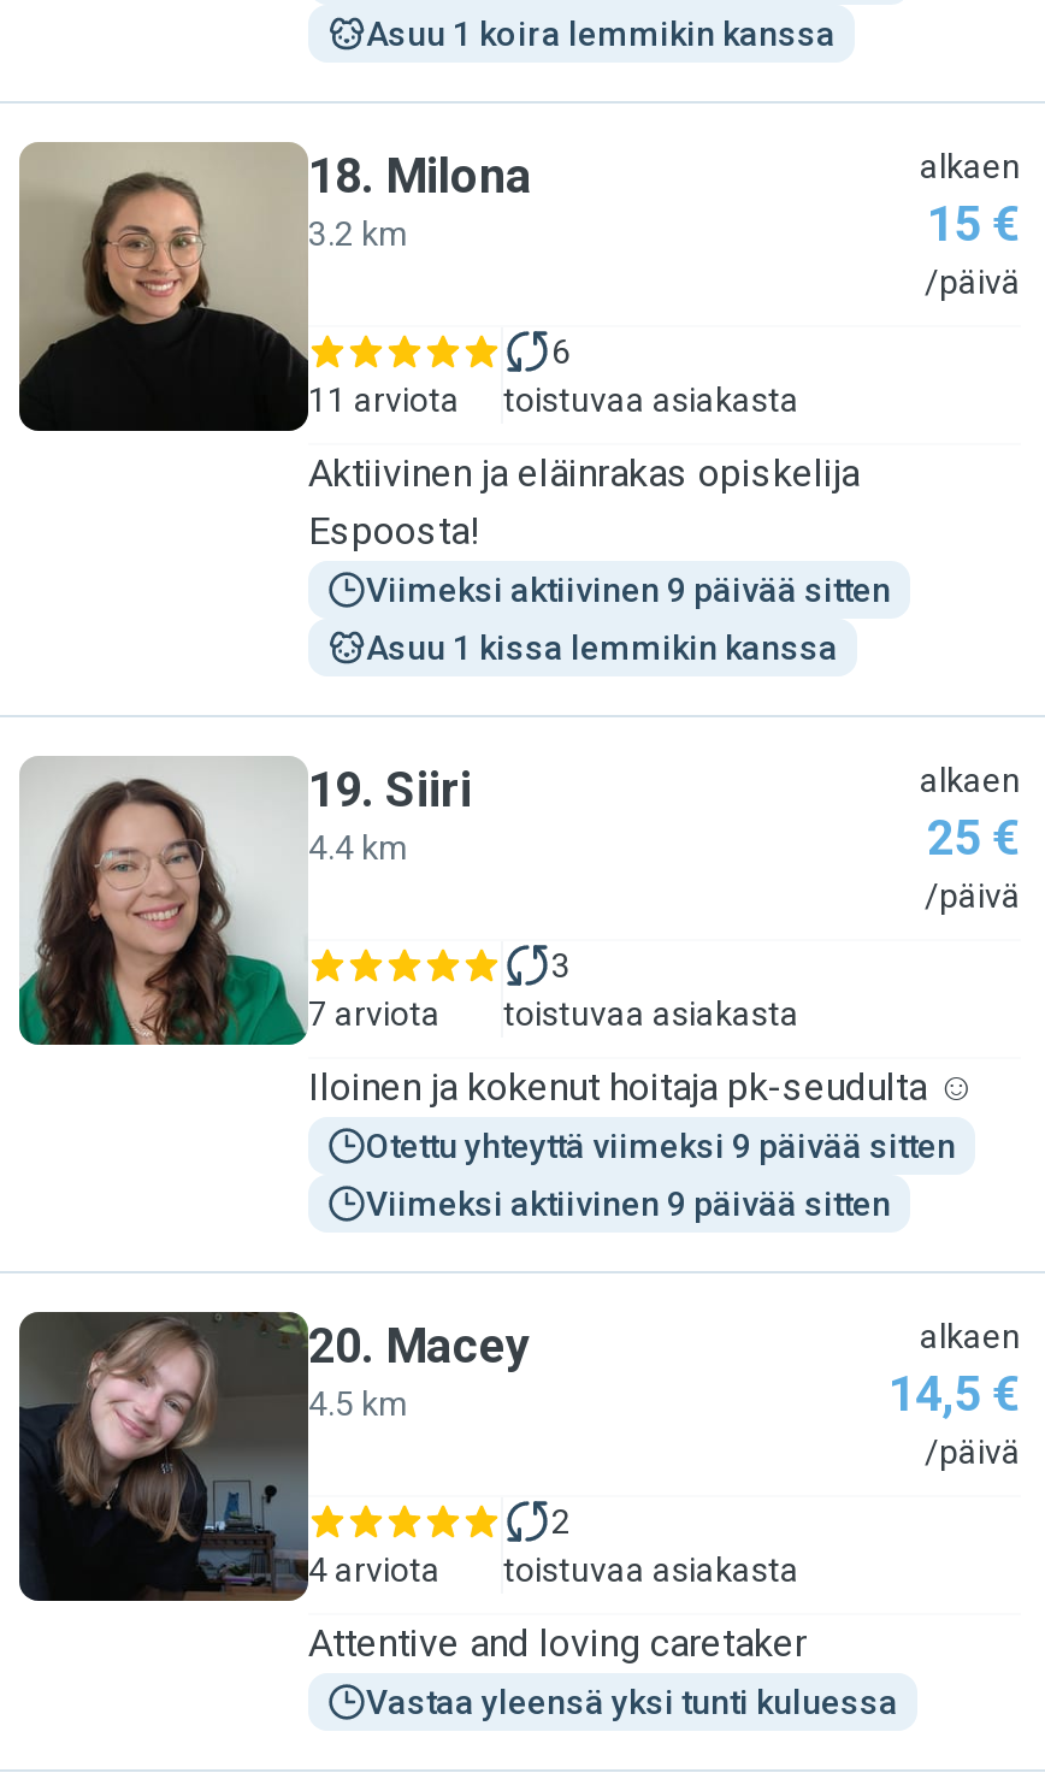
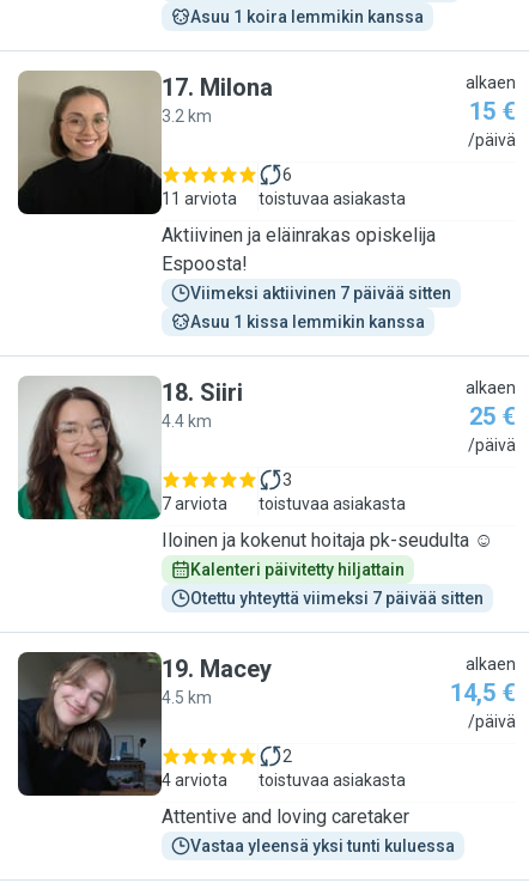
- 18. Milona
+ 17. Milona

- Viimeksi aktiivinen 9 päivää sitten
+ Viimeksi aktiivinen 7 päivää sitten

- 19. Siiri
+ 18. Siiri

- Otettu yhteyttä viimeksi 9 päivää sitten
+ Kalenteri päivitetty hiljattain

- Viimeksi aktiivinen 9 päivää sitten
+ Otettu yhteyttä viimeksi 7 päivää sitten

- 20. Macey
+ 19. Macey
